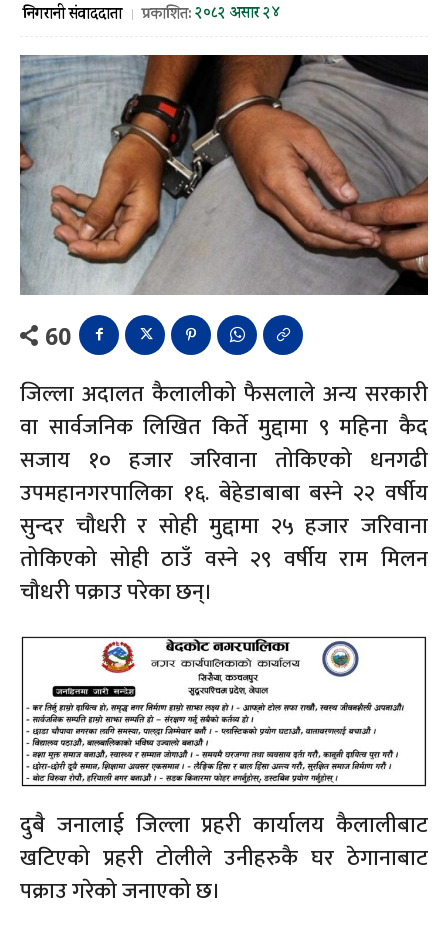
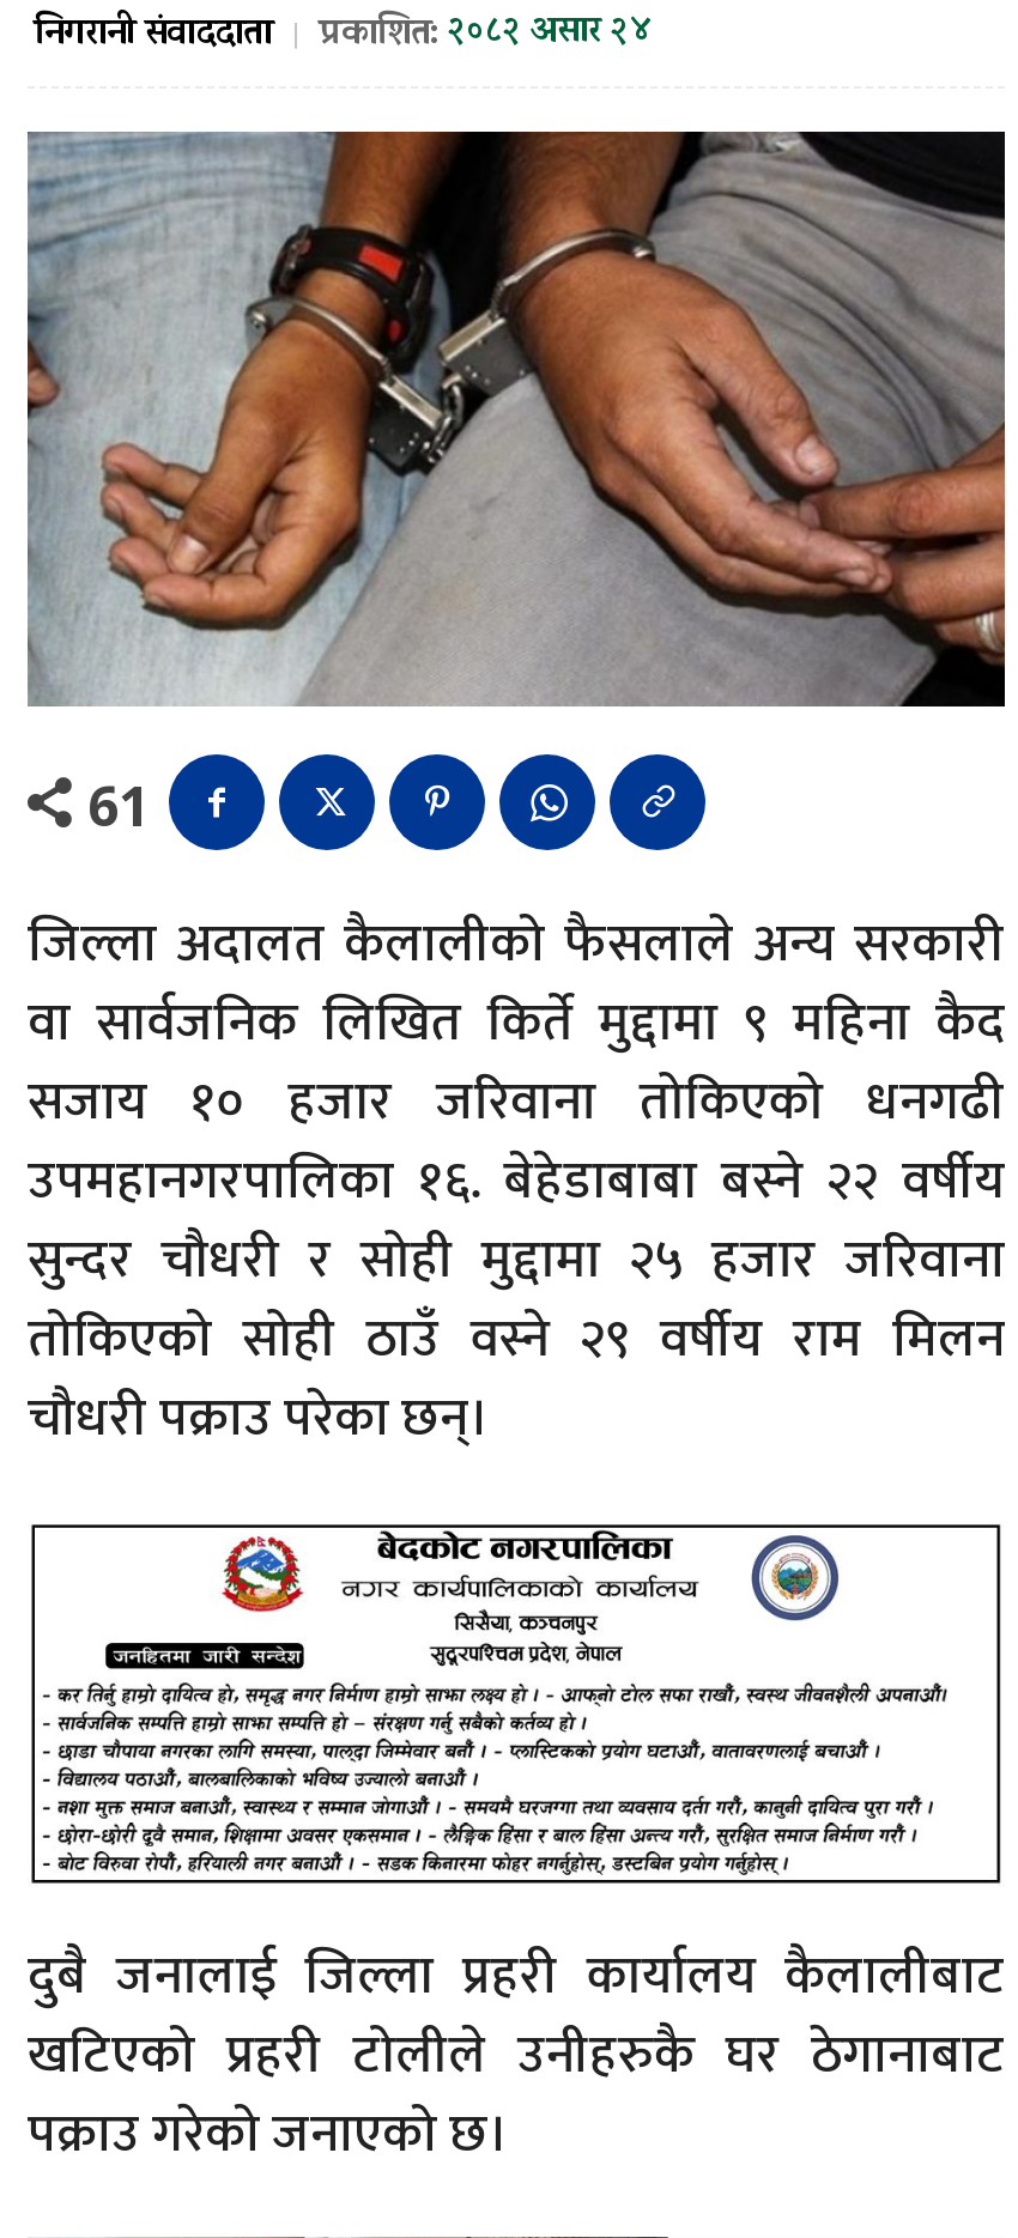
- 60
+ 61
